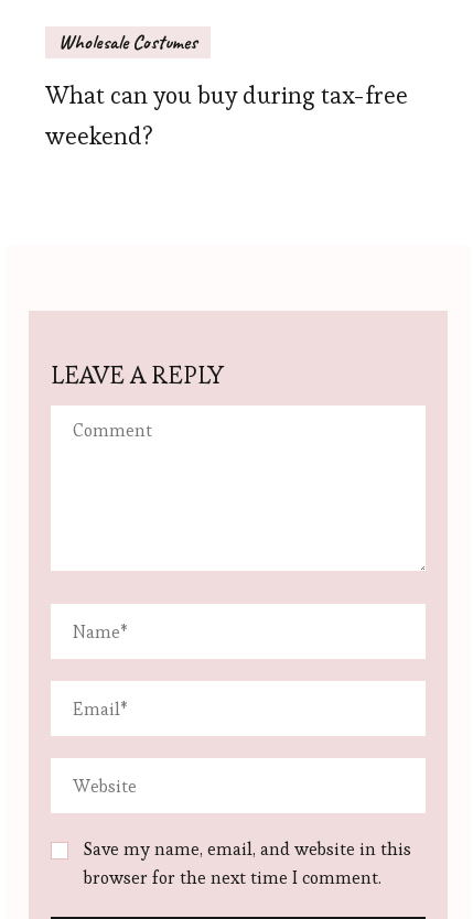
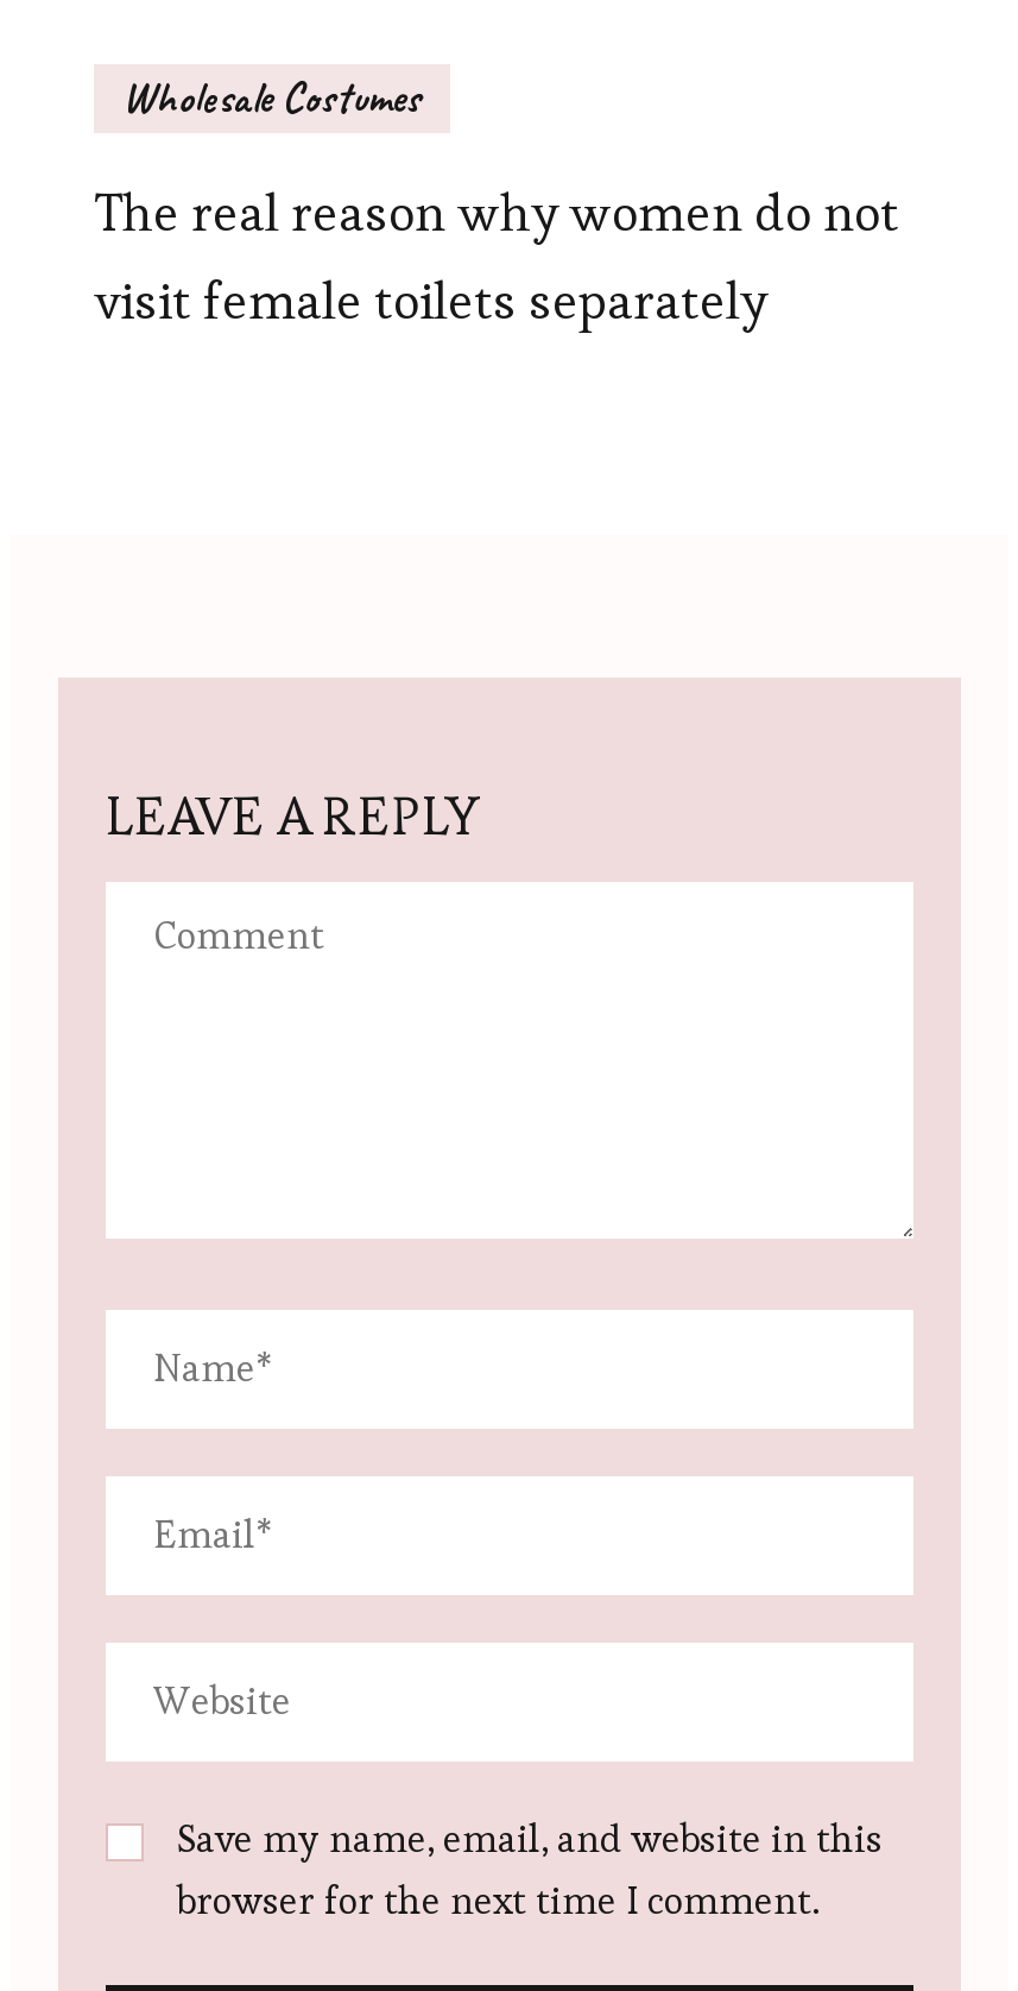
- What can you buy during tax-free
- weekend?
+ The real reason why women do not
+ visit female toilets separately
